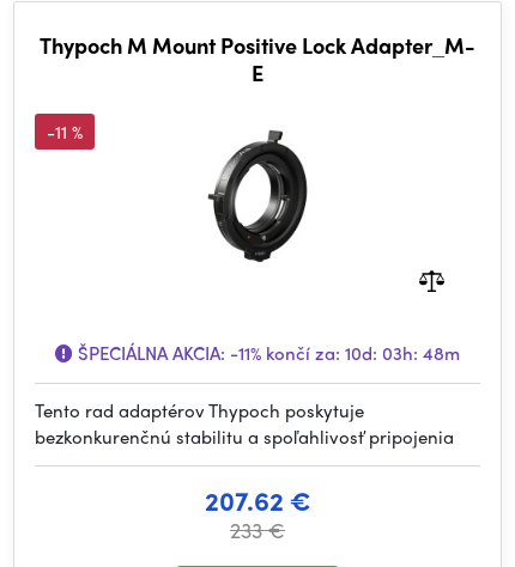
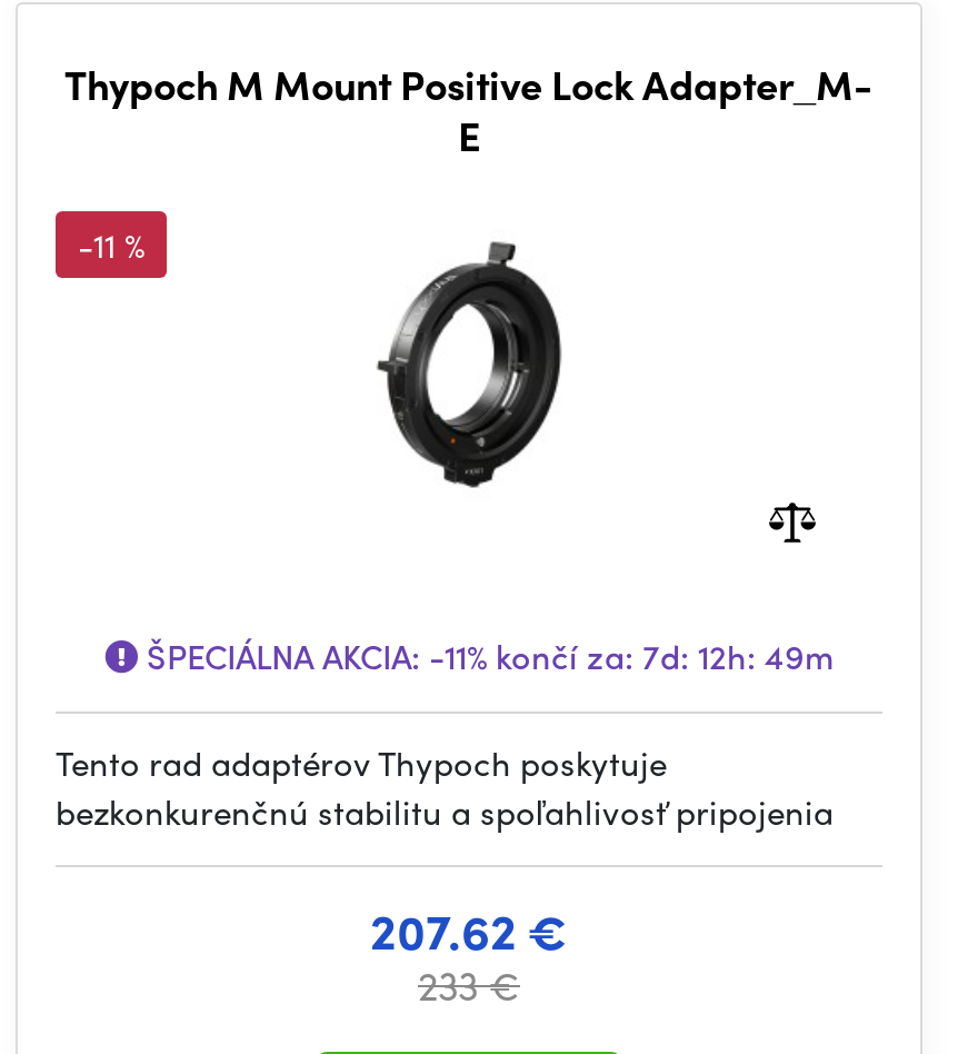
- ŠPECIÁLNA AKCIA: -11% končí za: 10d: 03h: 48m
+ ŠPECIÁLNA AKCIA: -11% končí za: 7d: 12h: 49m
